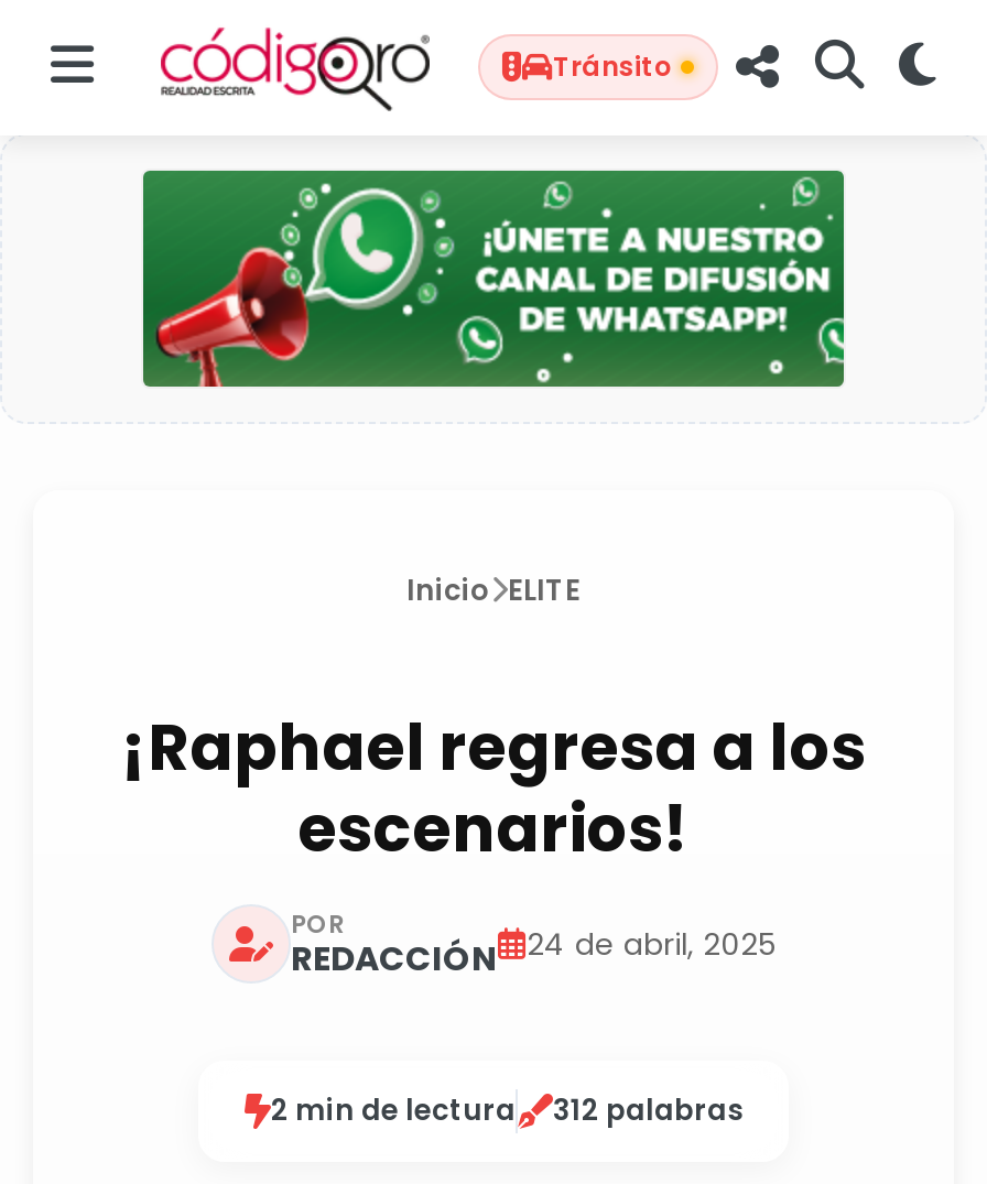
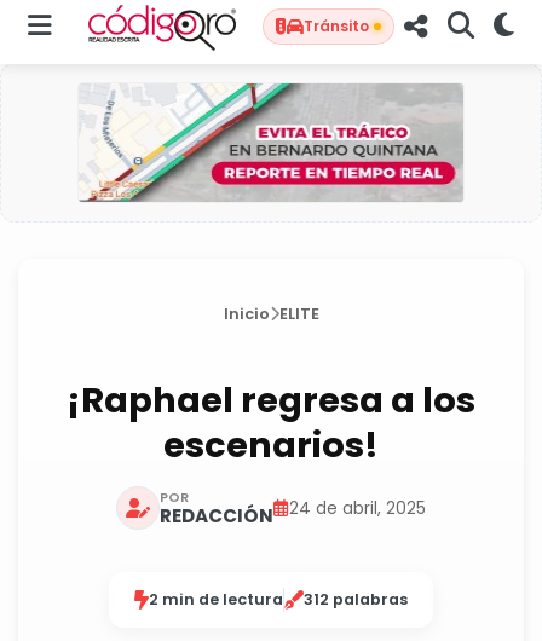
- [image]
+ [image]
